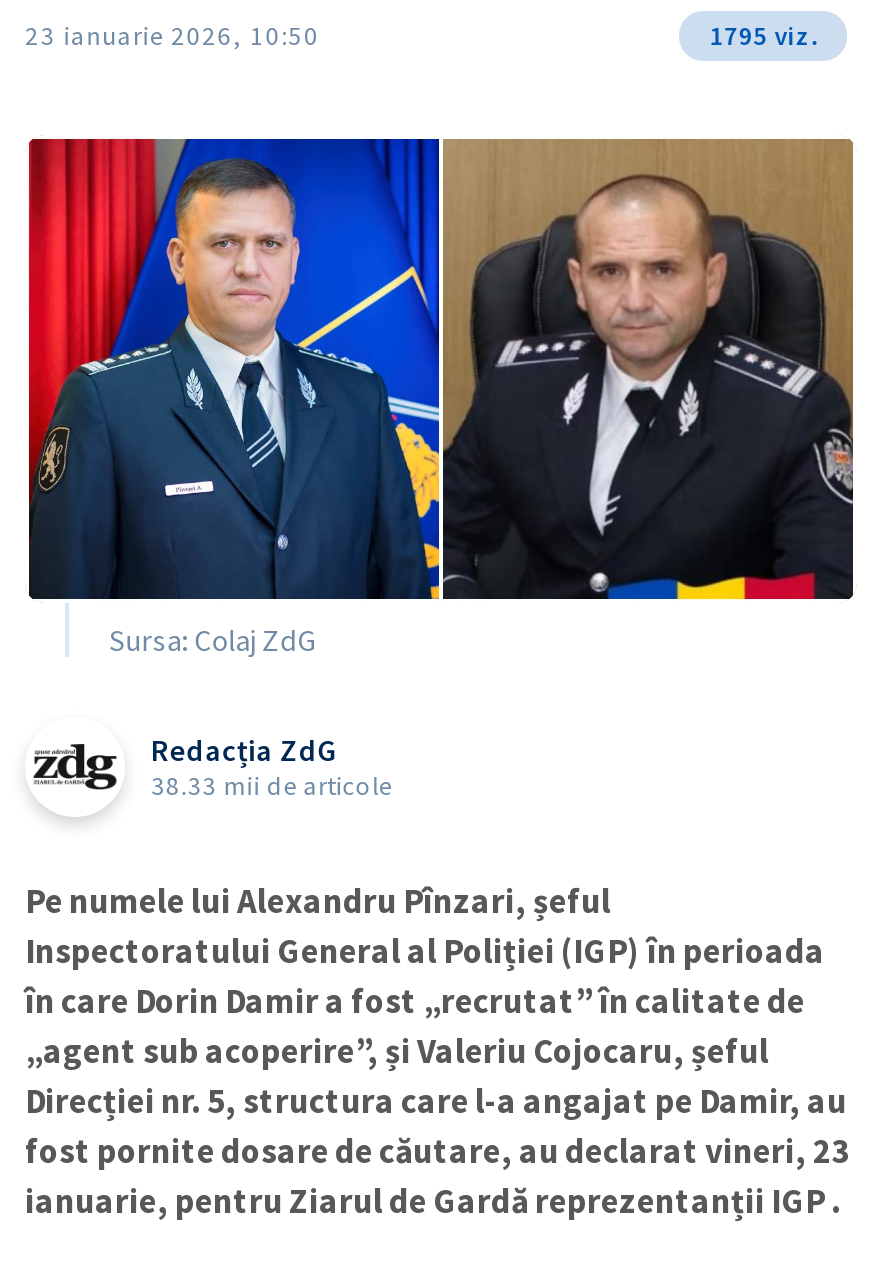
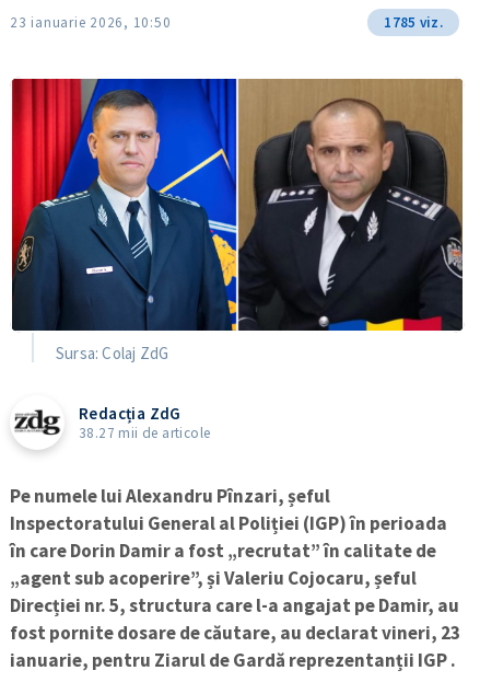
- 1795 viz.
+ 1785 viz.

- 38.33 mii de articole
+ 38.27 mii de articole
